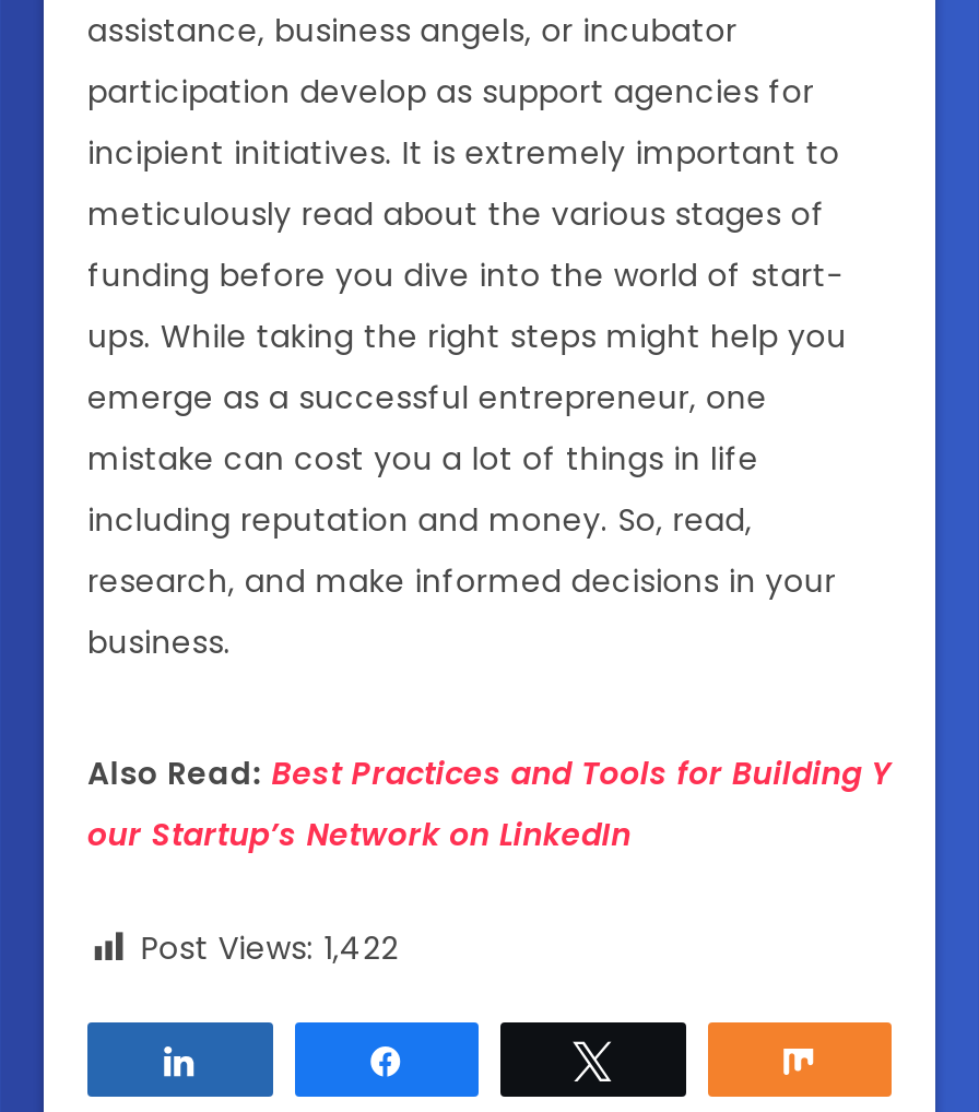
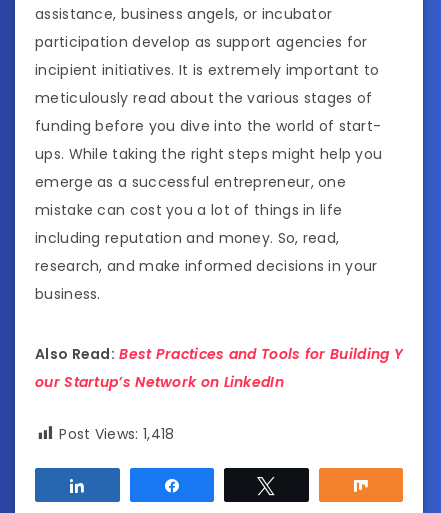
- Post Views: 1,422
+ Post Views: 1,418
